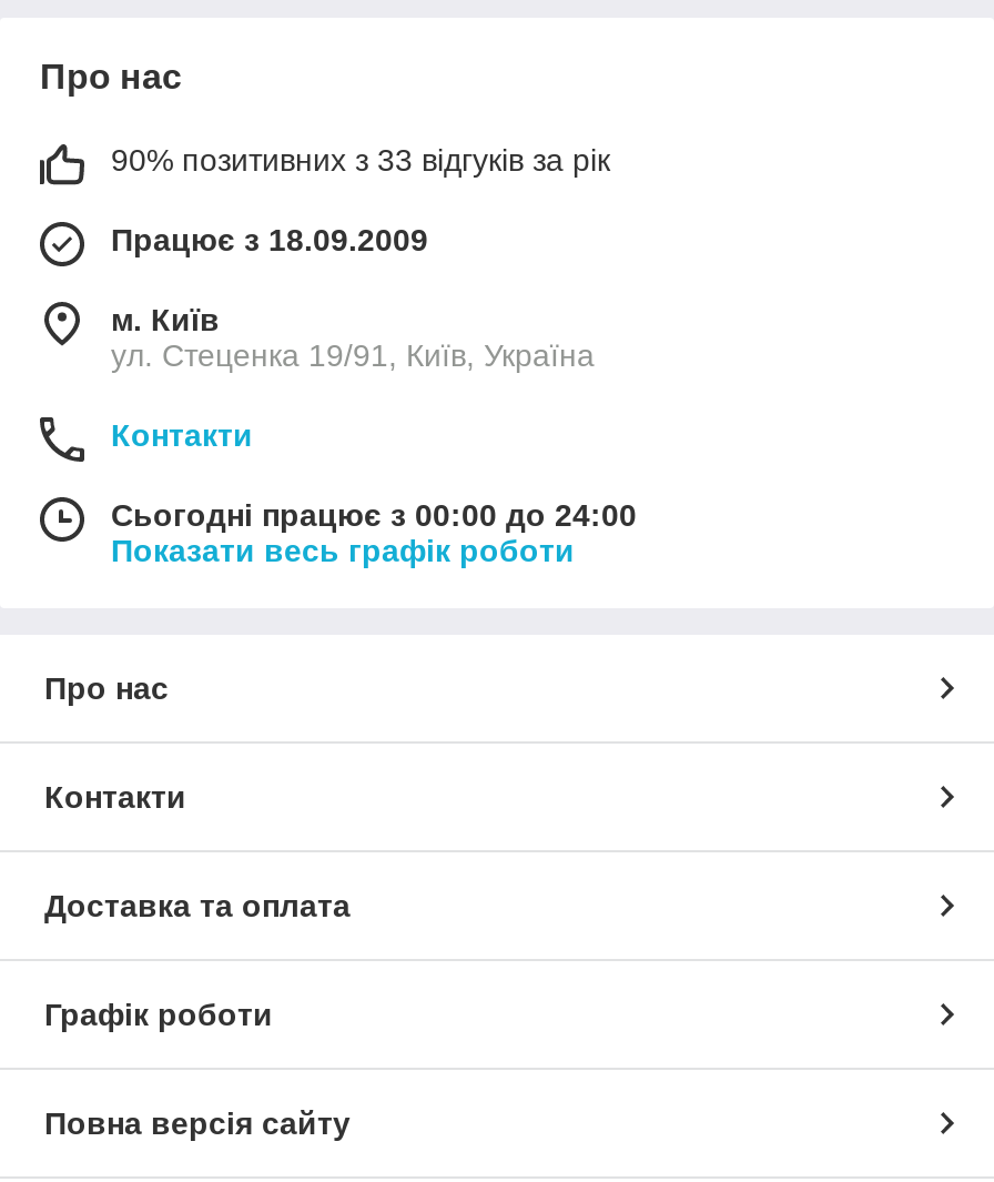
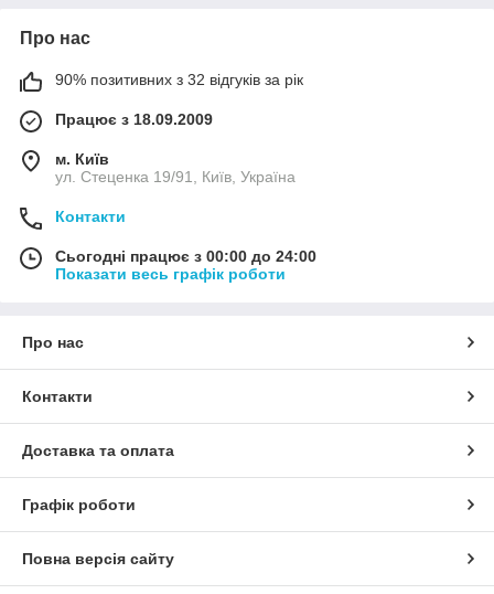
- 90% позитивних з 33 відгуків за рік
+ 90% позитивних з 32 відгуків за рік
